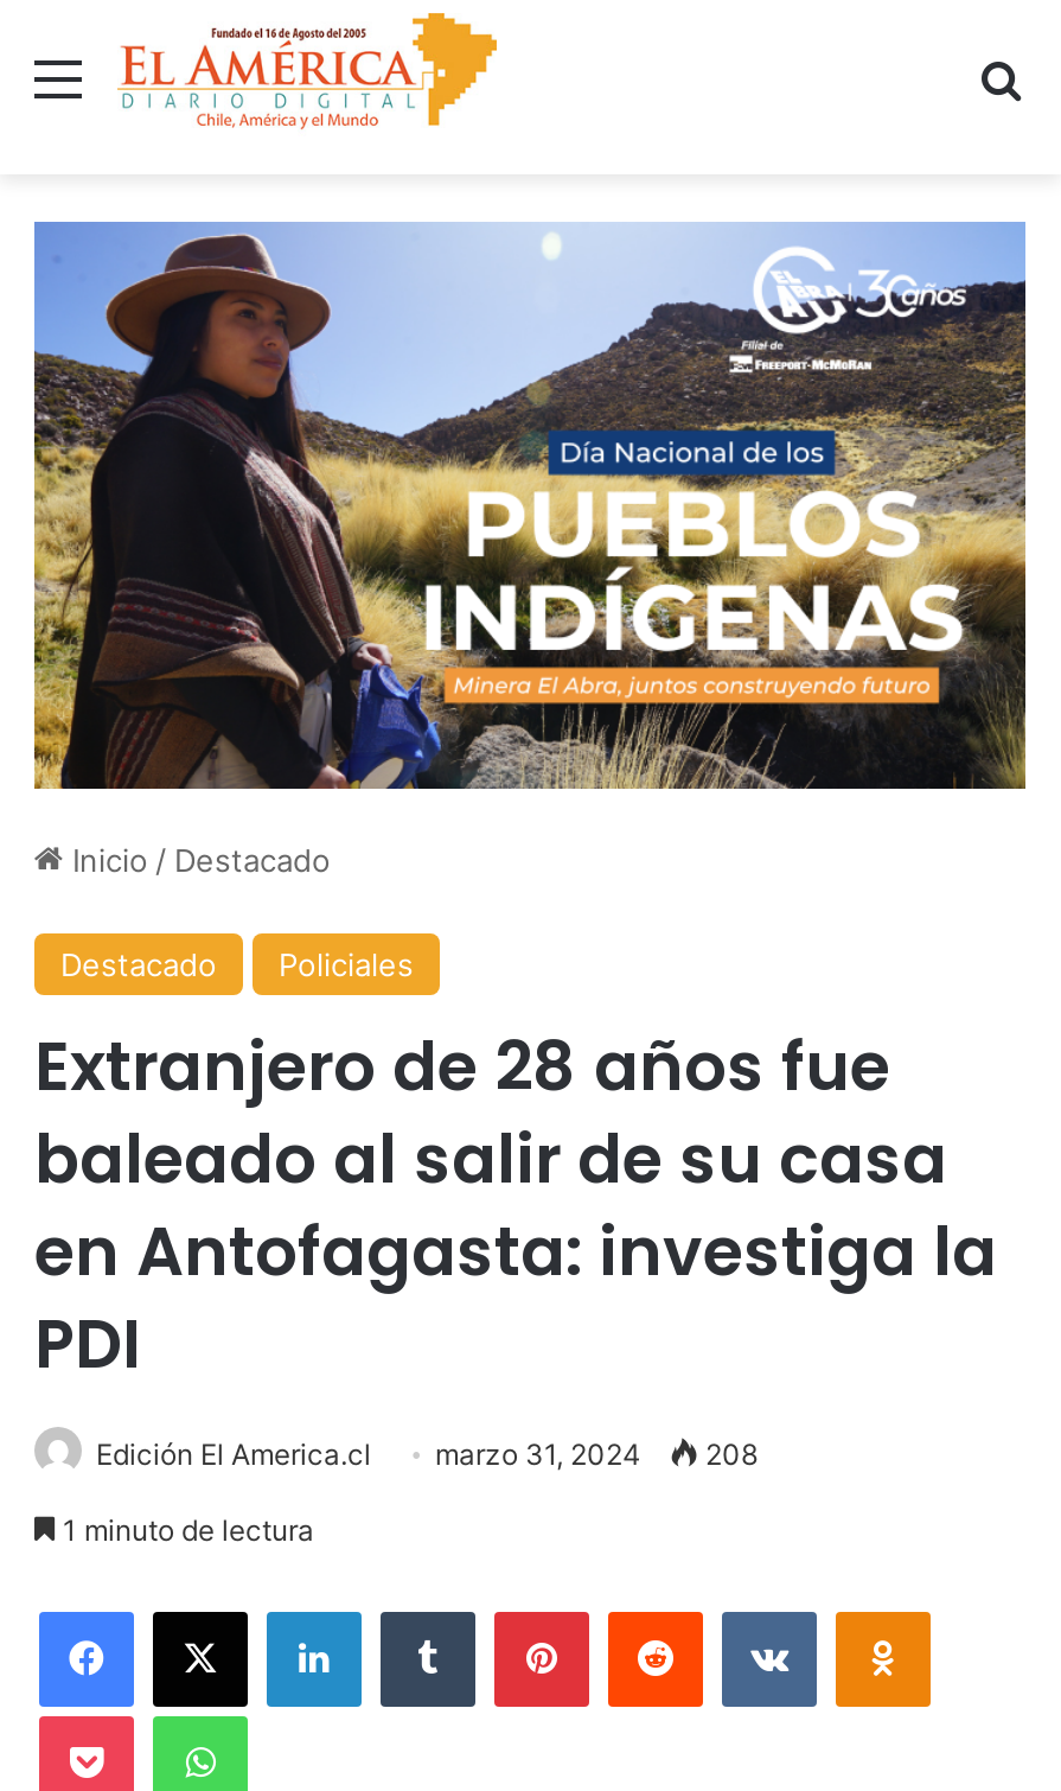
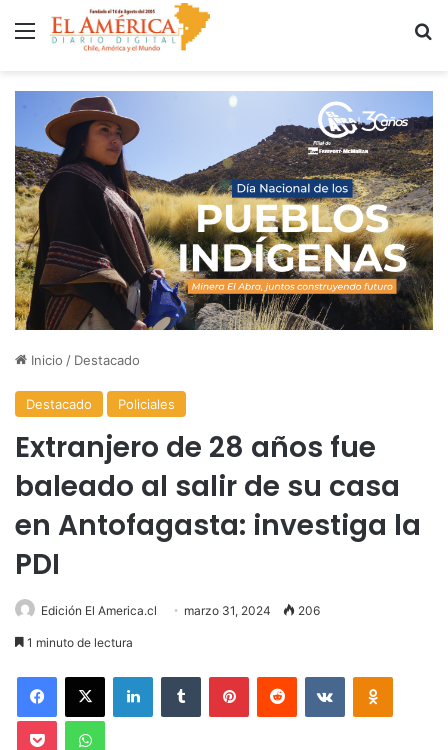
- Edición El America.cl marzo 31, 2024 208
+ Edición El America.cl marzo 31, 2024 206
